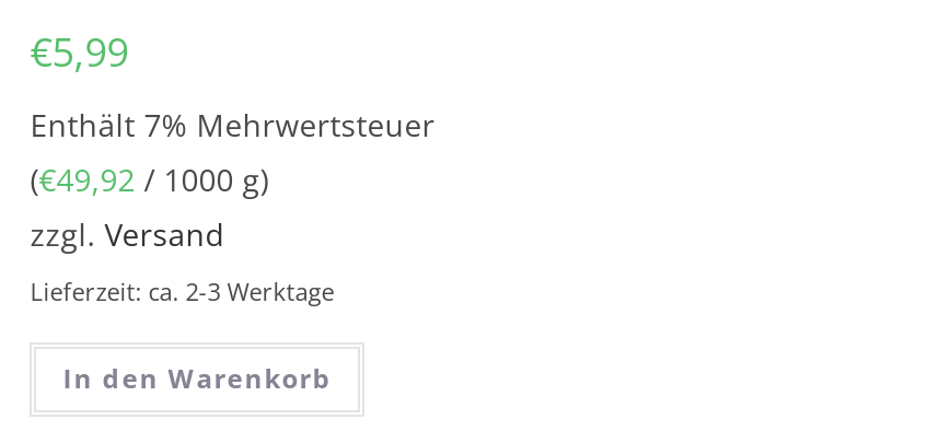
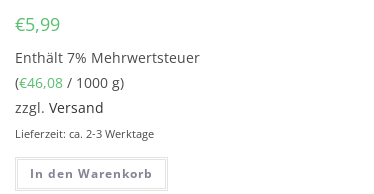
- (€49,92 / 1000 g)
+ (€46,08 / 1000 g)
